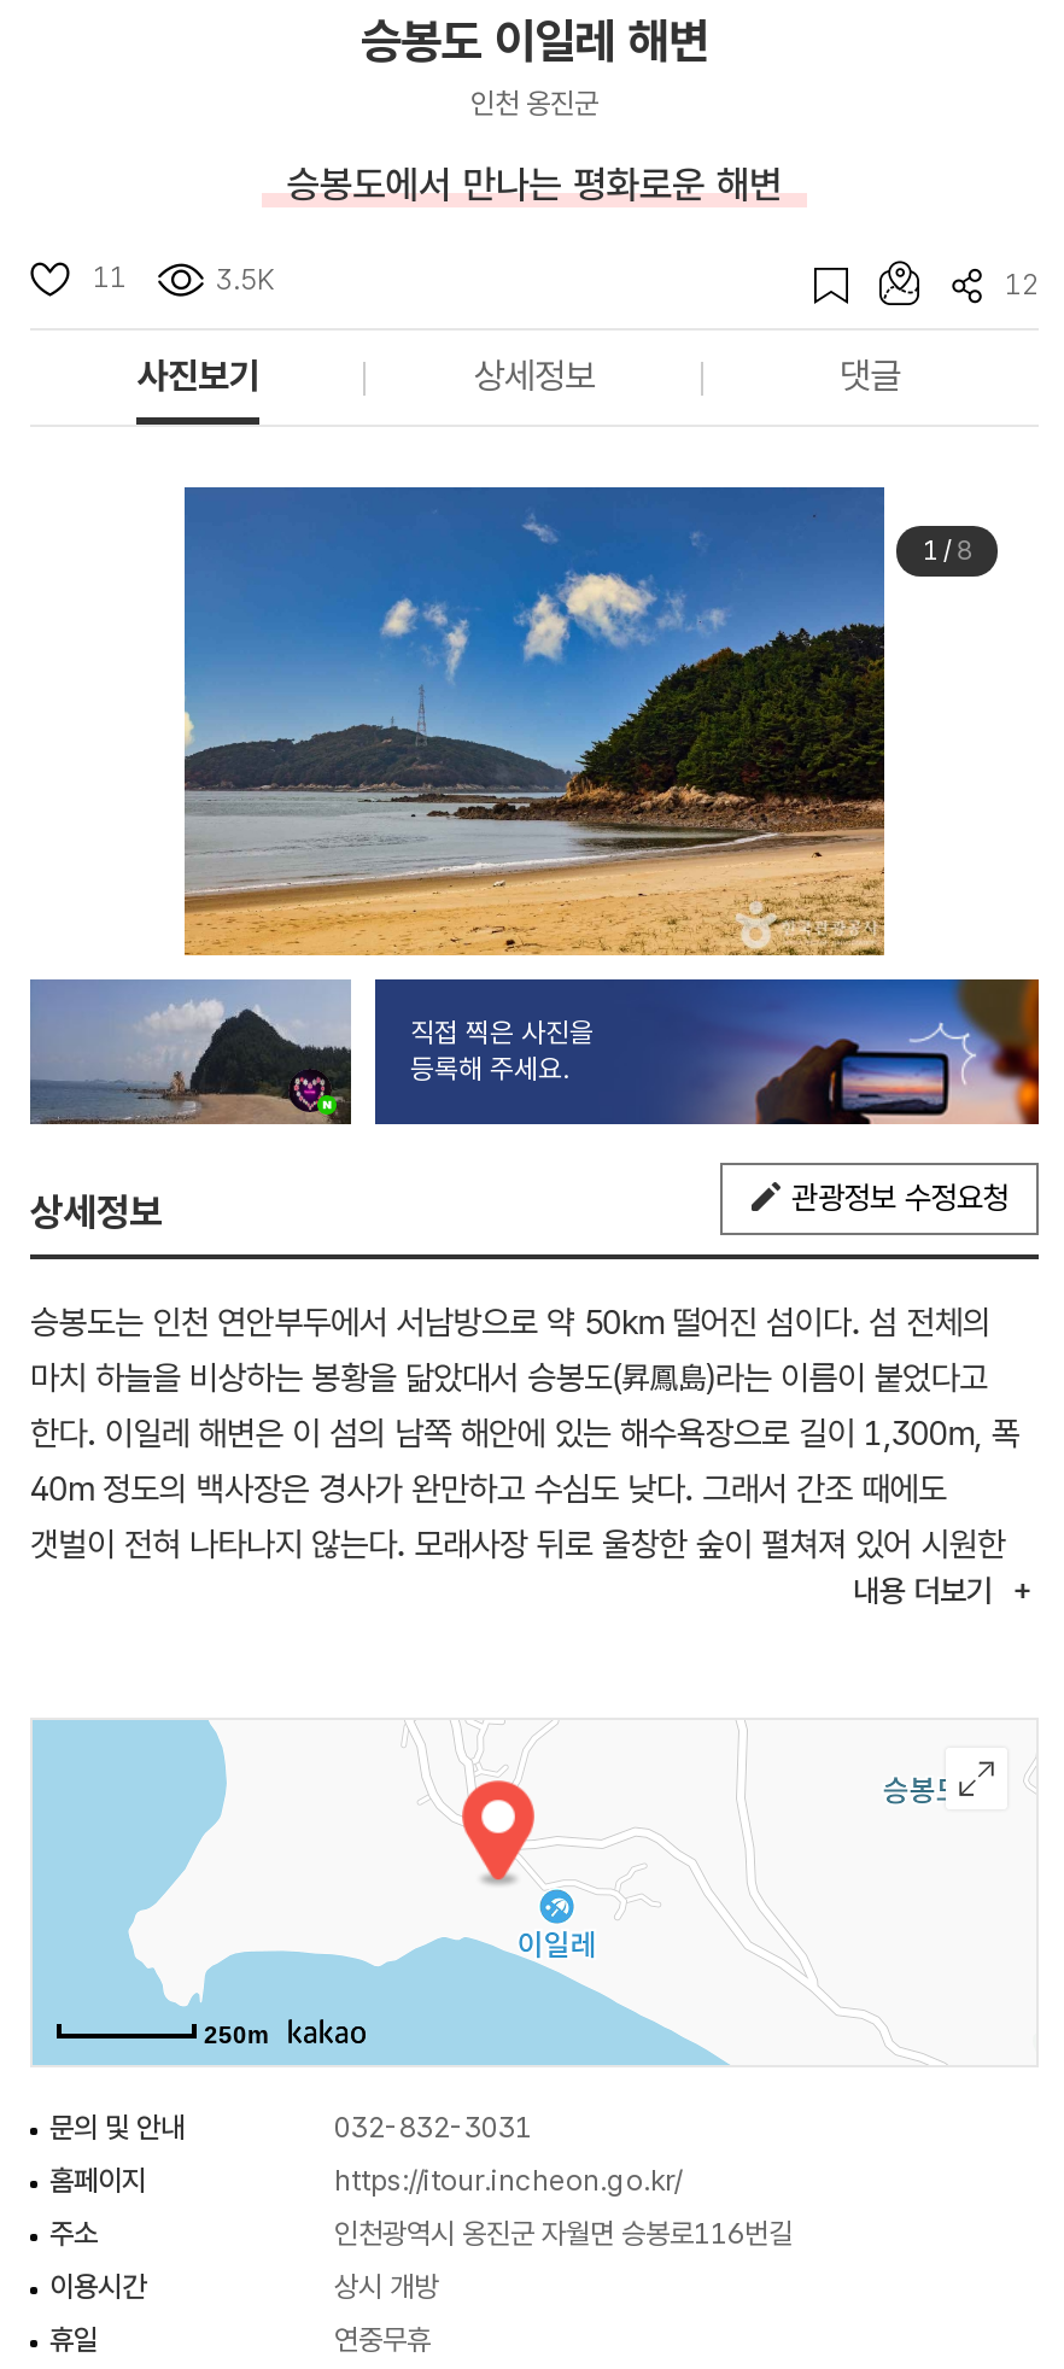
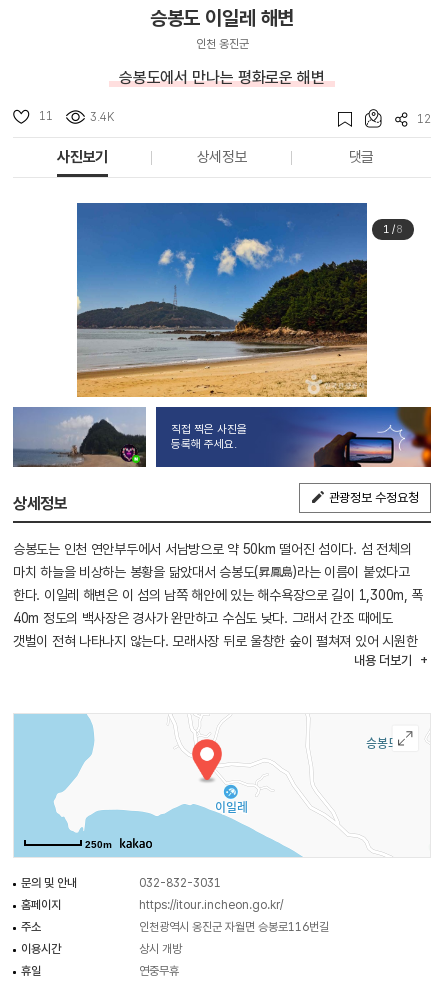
- 3.5K
+ 3.4K
